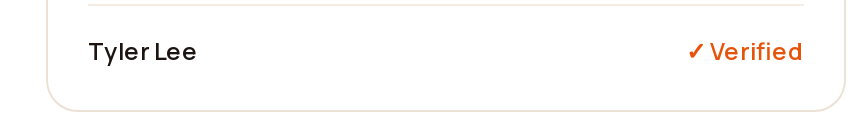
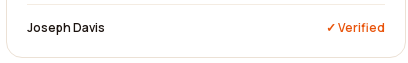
- Tyler Lee
+ Joseph Davis
